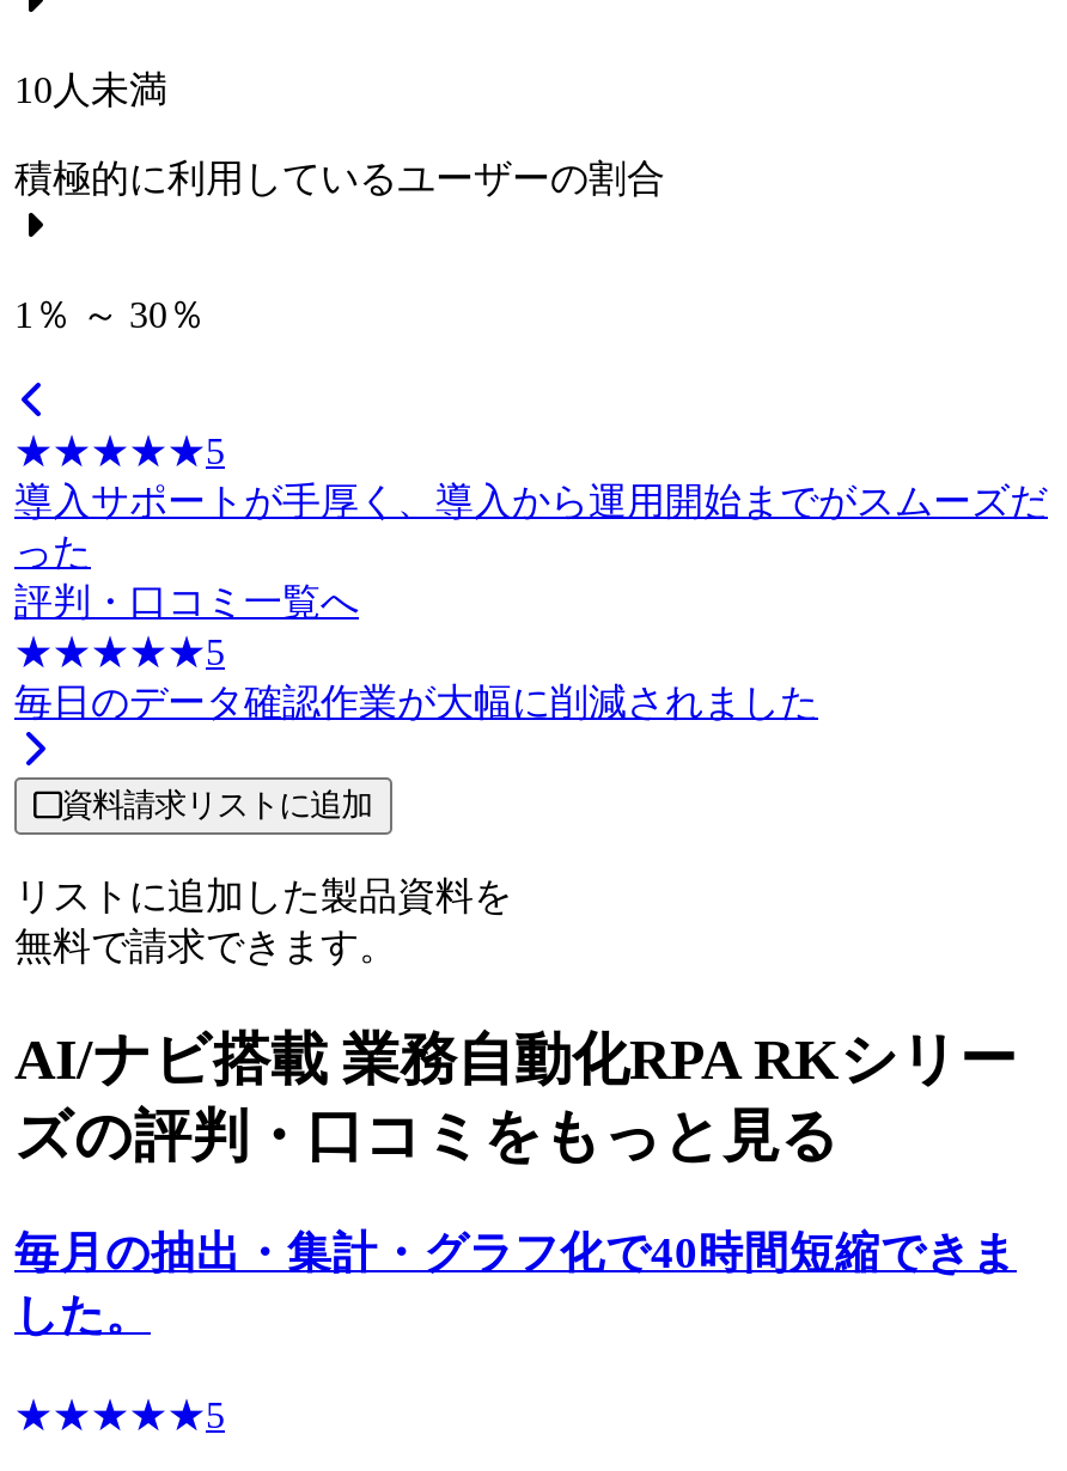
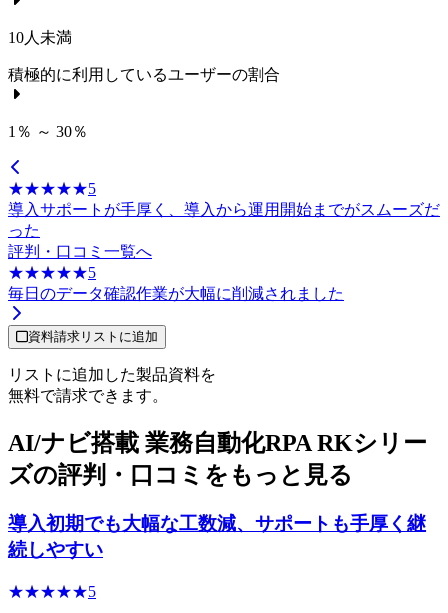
- 毎月の抽出・集計・グラフ化で40時間短縮できま
- した。
+ 導入初期でも大幅な工数減、サポートも手厚く継
+ 続しやすい
